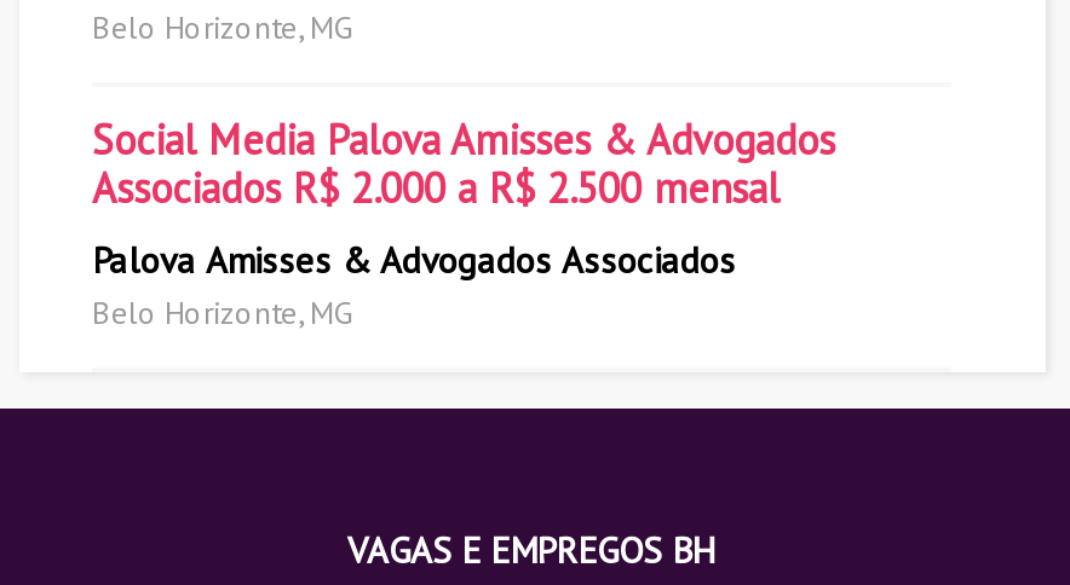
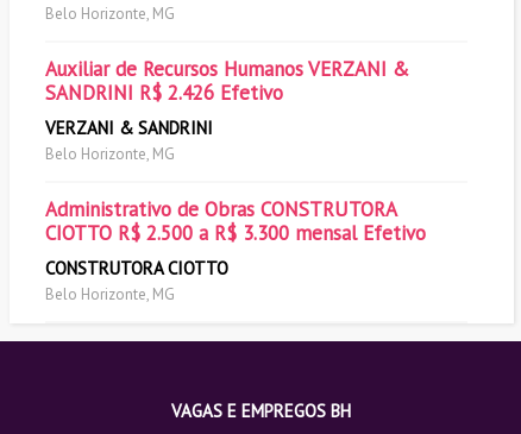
- Social Media Palova Amisses & Advogados
- Associados R$ 2.000 a R$ 2.500 mensal
- Palova Amisses & Advogados Associados
+ Auxiliar de Recursos Humanos VERZANI &
+ SANDRINI R$ 2.426 Efetivo
+ VERZANI & SANDRINI
+ Belo Horizonte, MG
+ Administrativo de Obras CONSTRUTORA
+ CIOTTO R$ 2.500 a R$ 3.300 mensal Efetivo
+ CONSTRUTORA CIOTTO
